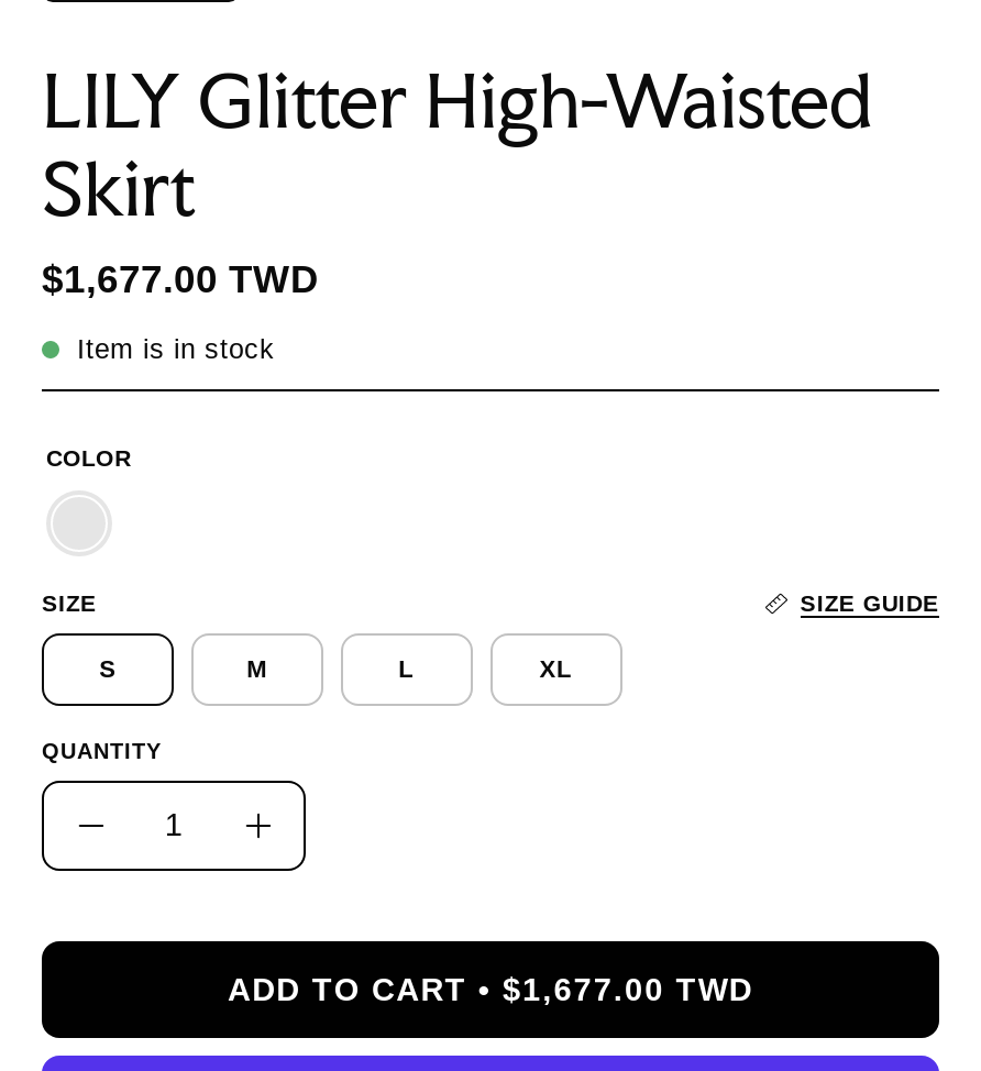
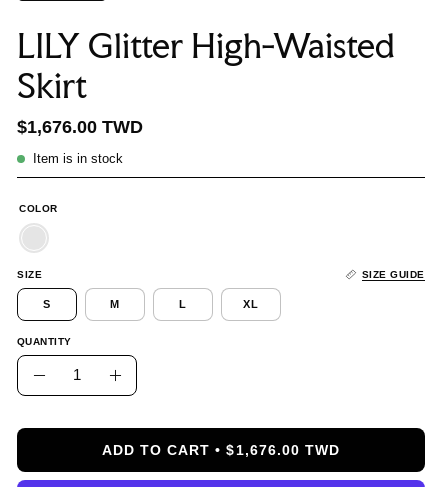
- $1,677.00 TWD
+ $1,676.00 TWD

- ADD TO CART $1,677.00 TWD
+ ADD TO CART $1,676.00 TWD
